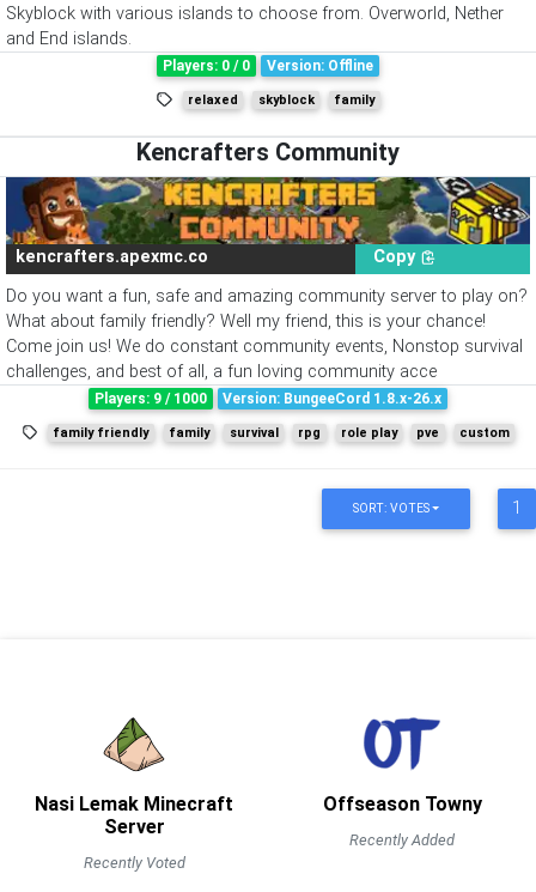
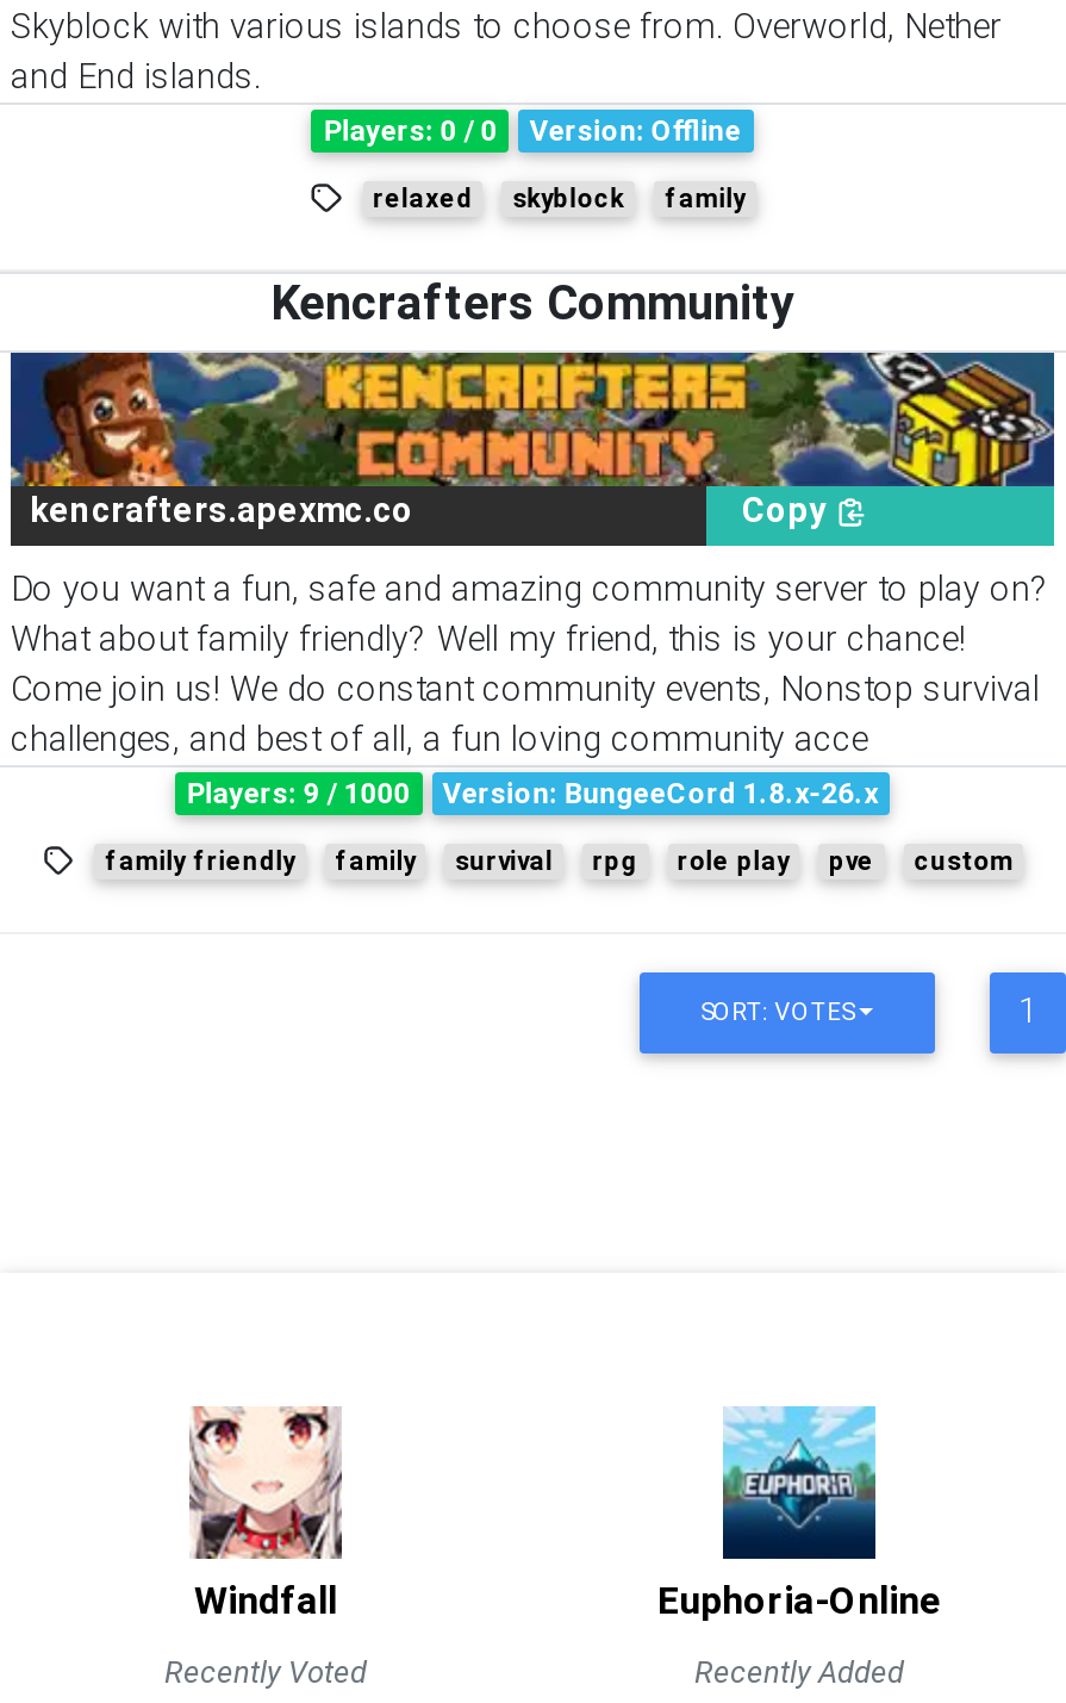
- [image]
- Nasi Lemak Minecraft
- Server
+ [image]
+ Windfall

- [image]
- Offseason Towny
+ [image]
+ Euphoria-Online
